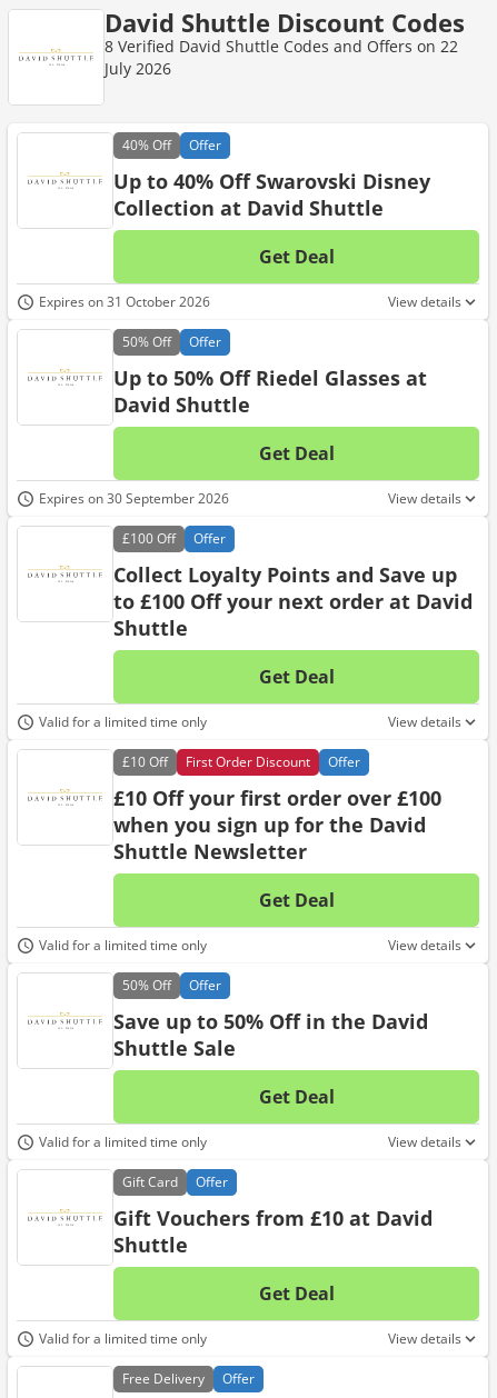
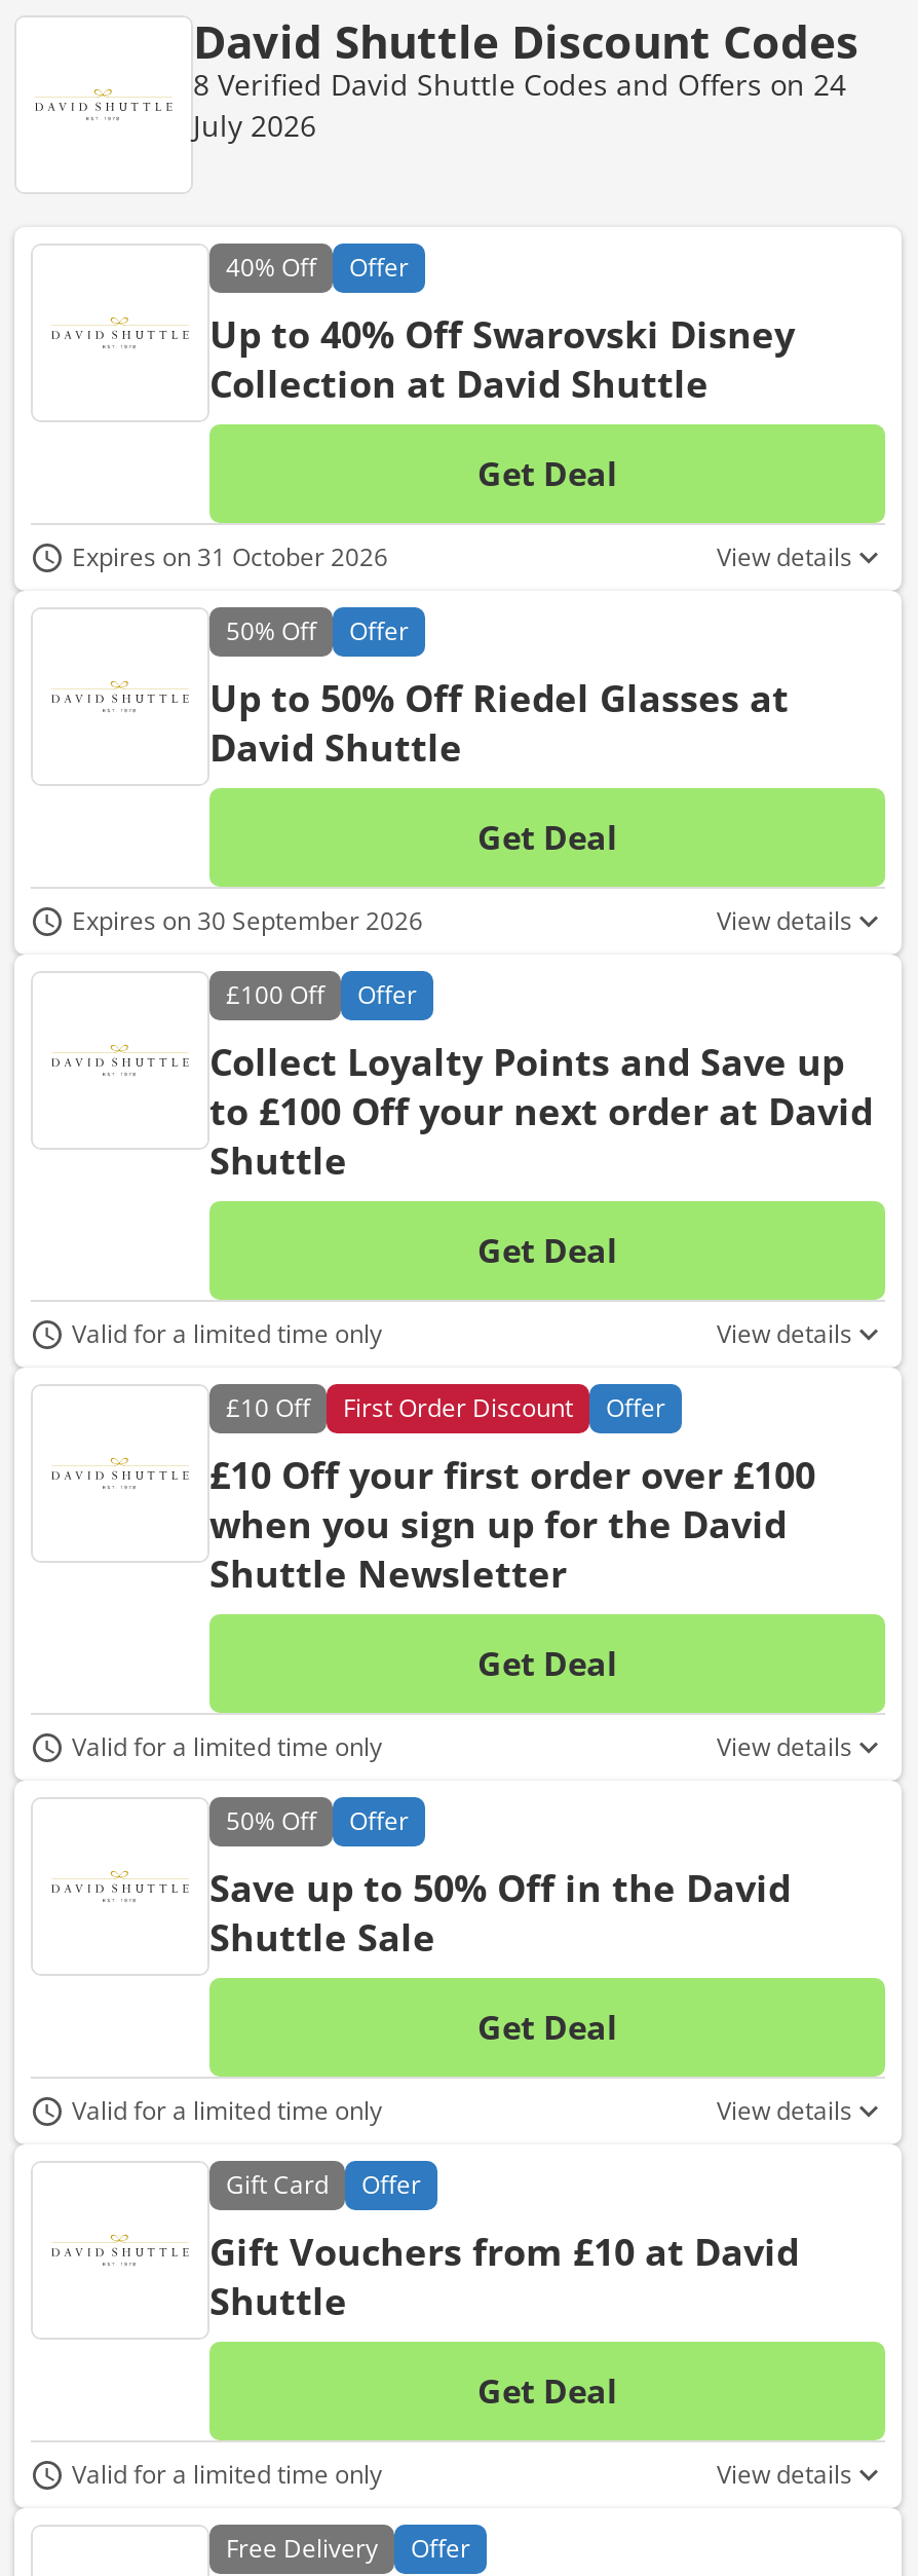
- 8 Verified David Shuttle Codes and Offers on 22
+ 8 Verified David Shuttle Codes and Offers on 24
